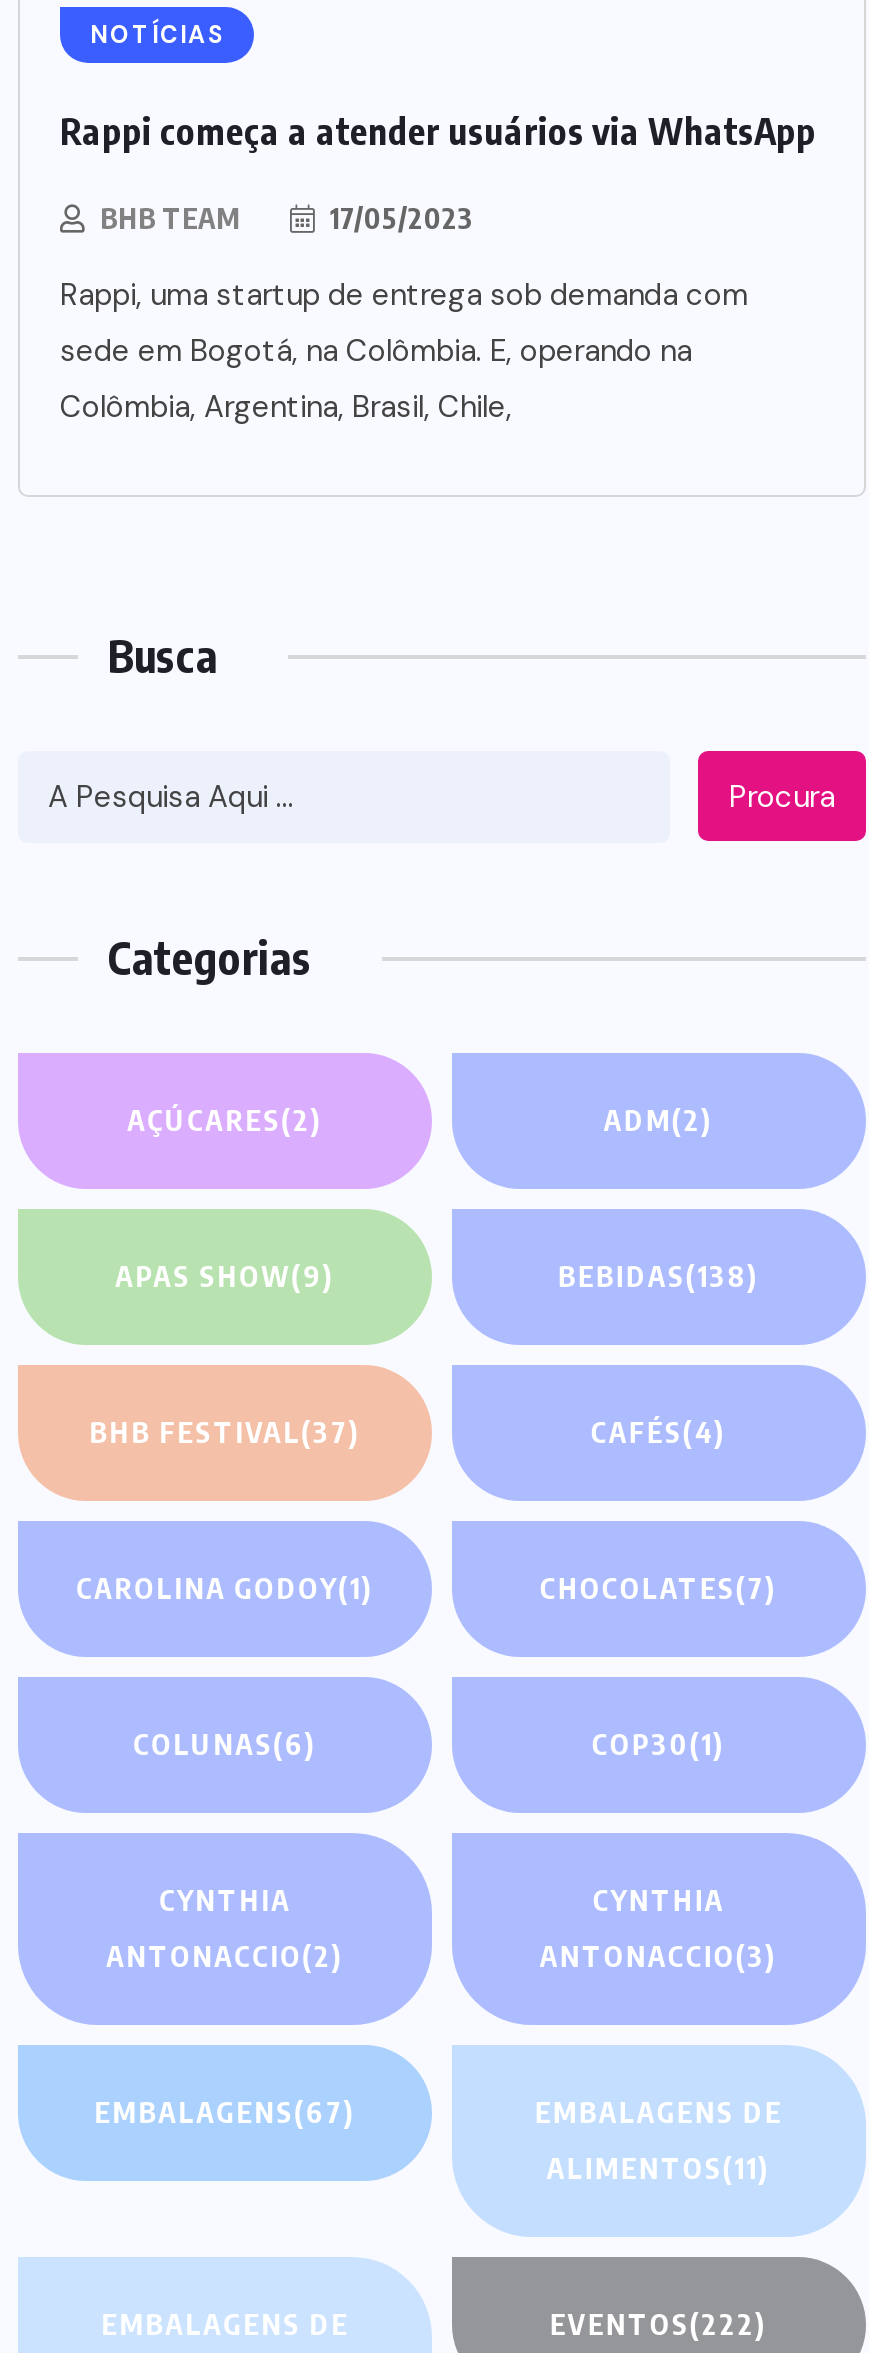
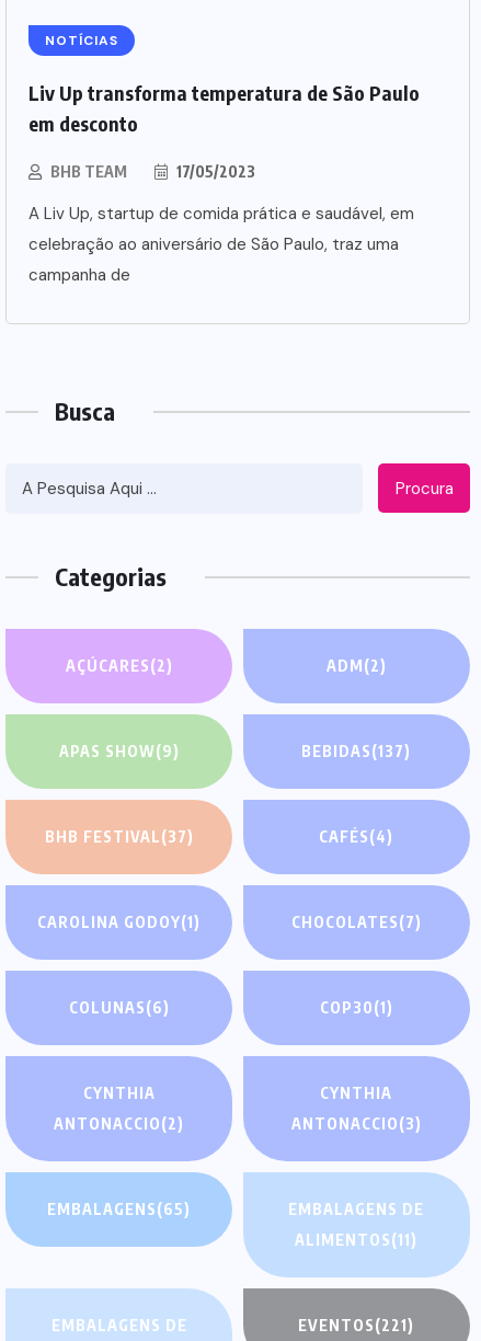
- Rappi começa a atender usuários via WhatsApp
+ Liv Up transforma temperatura de São Paulo
+ em desconto

- Rappi, uma startup de entrega sob demanda com
- sede em Bogotá, na Colômbia. E, operando na
- Colômbia, Argentina, Brasil, Chile,
+ A Liv Up, startup de comida prática e saudável, em
+ celebração ao aniversário de São Paulo, traz uma
+ campanha de

- BEBIDAS(138)
+ BEBIDAS(137)

- EMBALAGENS(67)
+ EMBALAGENS(65)

- EVENTOS(222)
+ EVENTOS(221)
